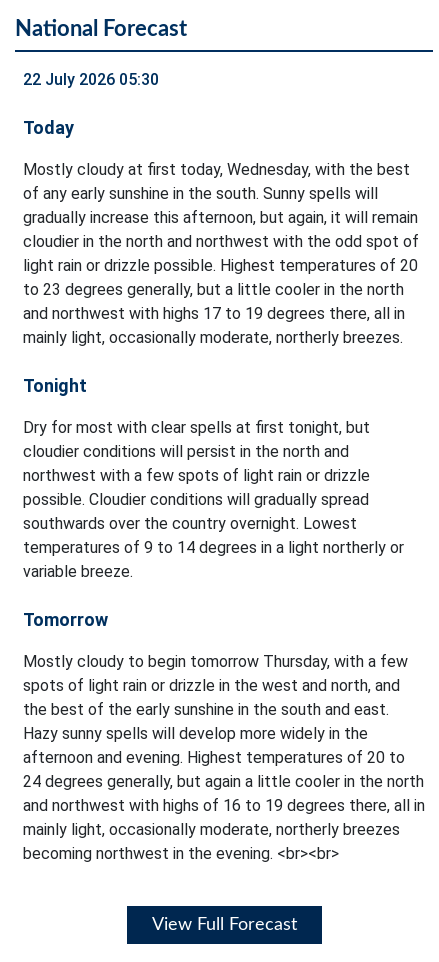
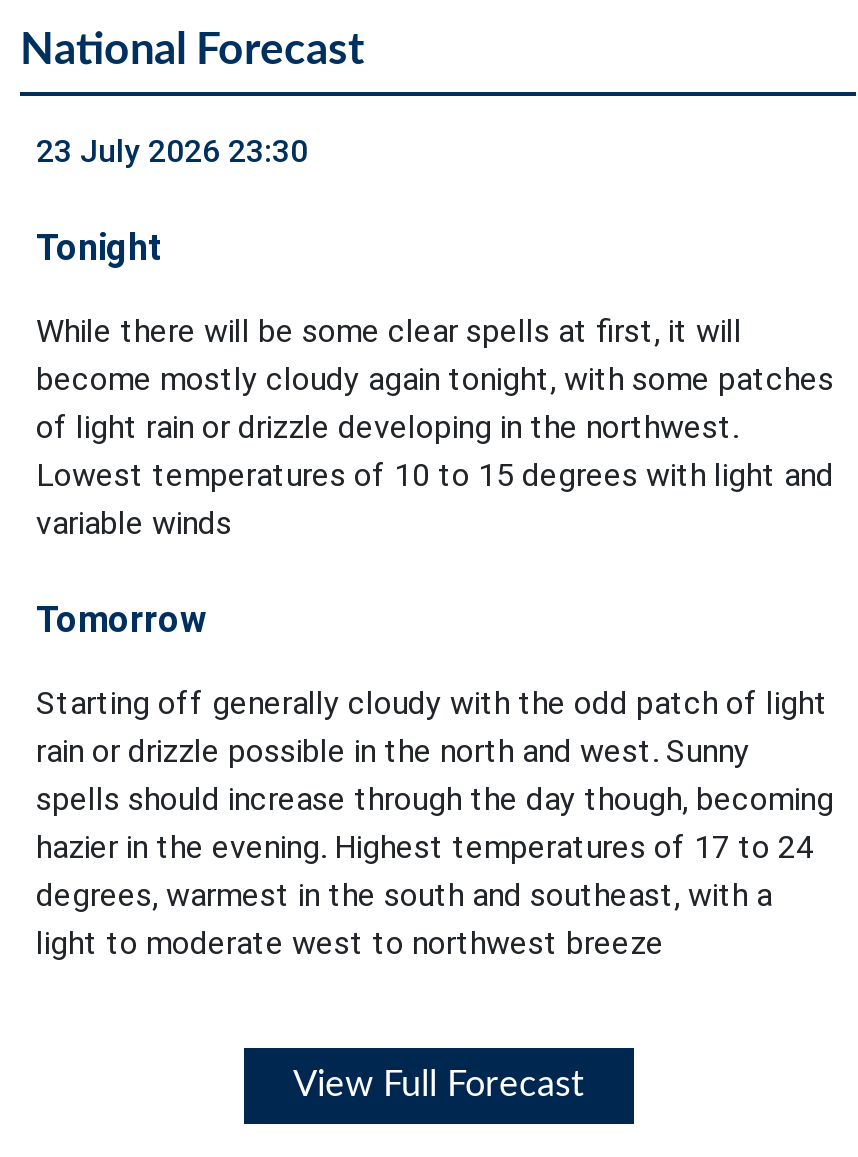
- 22 July 2026 05:30
- Today
- Mostly cloudy at first today, Wednesday, with the best
- of any early sunshine in the south. Sunny spells will
- gradually increase this afternoon, but again, it will remain
- cloudier in the north and northwest with the odd spot of
- light rain or drizzle possible. Highest temperatures of 20
- to 23 degrees generally, but a little cooler in the north
- and northwest with highs 17 to 19 degrees there, all in
- mainly light, occasionally moderate, northerly breezes.
+ 23 July 2026 23:30

- Dry for most with clear spells at first tonight, but
- cloudier conditions will persist in the north and
- northwest with a few spots of light rain or drizzle
- possible. Cloudier conditions will gradually spread
- southwards over the country overnight. Lowest
- temperatures of 9 to 14 degrees in a light northerly or
- variable breeze.
+ While there will be some clear spells at first, it will
+ become mostly cloudy again tonight, with some patches
+ of light rain or drizzle developing in the northwest.
+ Lowest temperatures of 10 to 15 degrees with light and
+ variable winds

- Mostly cloudy to begin tomorrow Thursday, with a few
- spots of light rain or drizzle in the west and north, and
- the best of the early sunshine in the south and east.
- Hazy sunny spells will develop more widely in the
- afternoon and evening. Highest temperatures of 20 to
- 24 degrees generally, but again a little cooler in the north
- and northwest with highs of 16 to 19 degrees there, all in
- mainly light, occasionally moderate, northerly breezes
- becoming northwest in the evening. <br><br>
+ Starting off generally cloudy with the odd patch of light
+ rain or drizzle possible in the north and west. Sunny
+ spells should increase through the day though, becoming
+ hazier in the evening. Highest temperatures of 17 to 24
+ degrees, warmest in the south and southeast, with a
+ light to moderate west to northwest breeze
